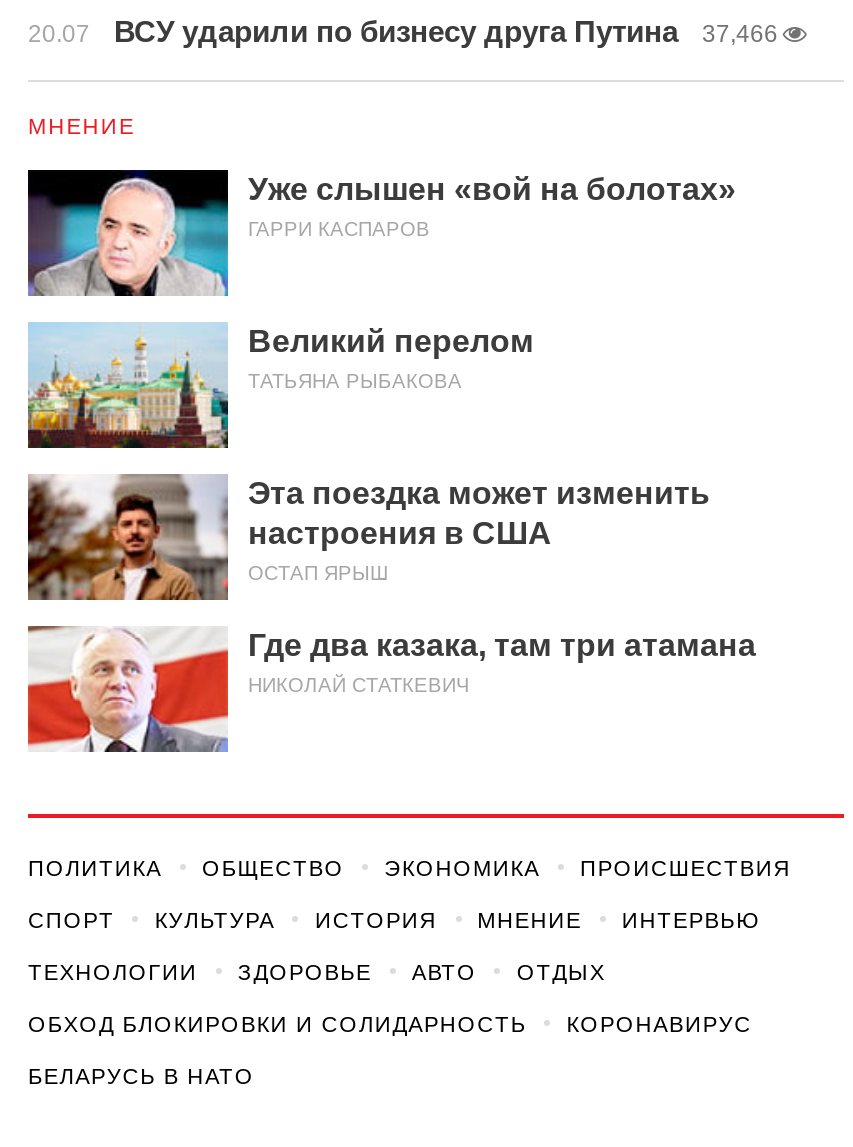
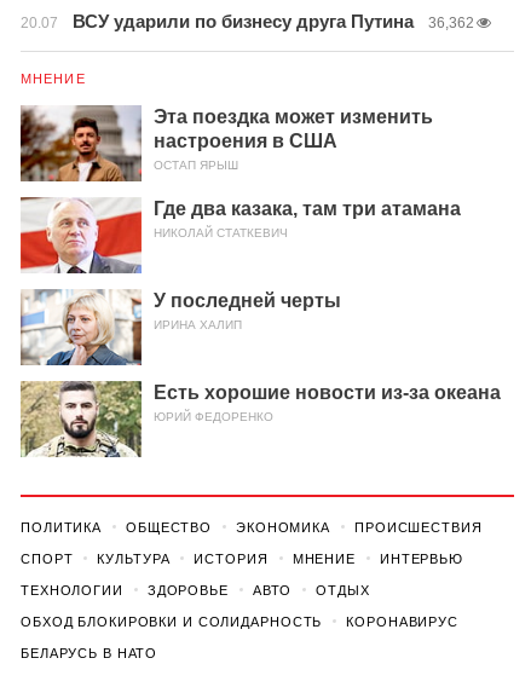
- 20.07 ВСУ ударили по бизнесу друга Путина 37,466
+ 20.07 ВСУ ударили по бизнесу друга Путина 36,362

- [image]
- Уже слышен «вой на болотах»
- ГАРРИ КАСПАРОВ
- Великий перелом
- ТАТЬЯНА РЫБАКОВА

- [image]

moved up: [image] | Эта поездка может изменить | настроения в США | ОСТАП ЯРЫШ | Где два казака, там три атамана | НИКОЛАЙ СТАТКЕВИЧ

+ [image]
+ У последней черты
+ ИРИНА ХАЛИП
+ Есть хорошие новости из-за океана
+ ЮРИЙ ФЕДОРЕНКО

+ [image]
